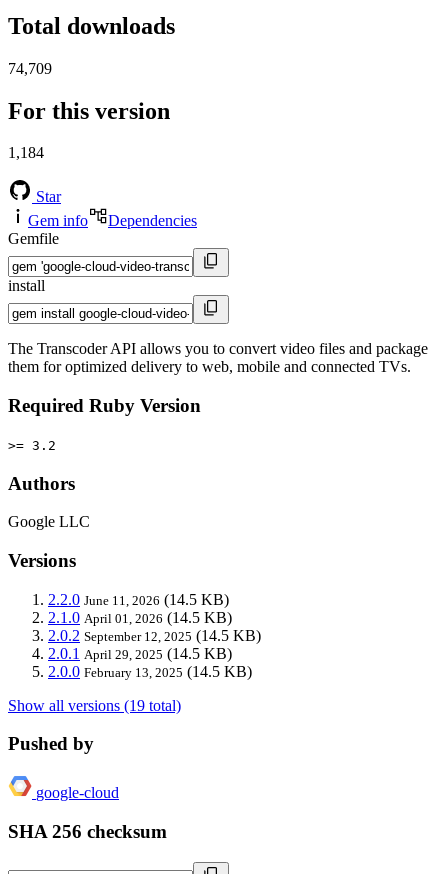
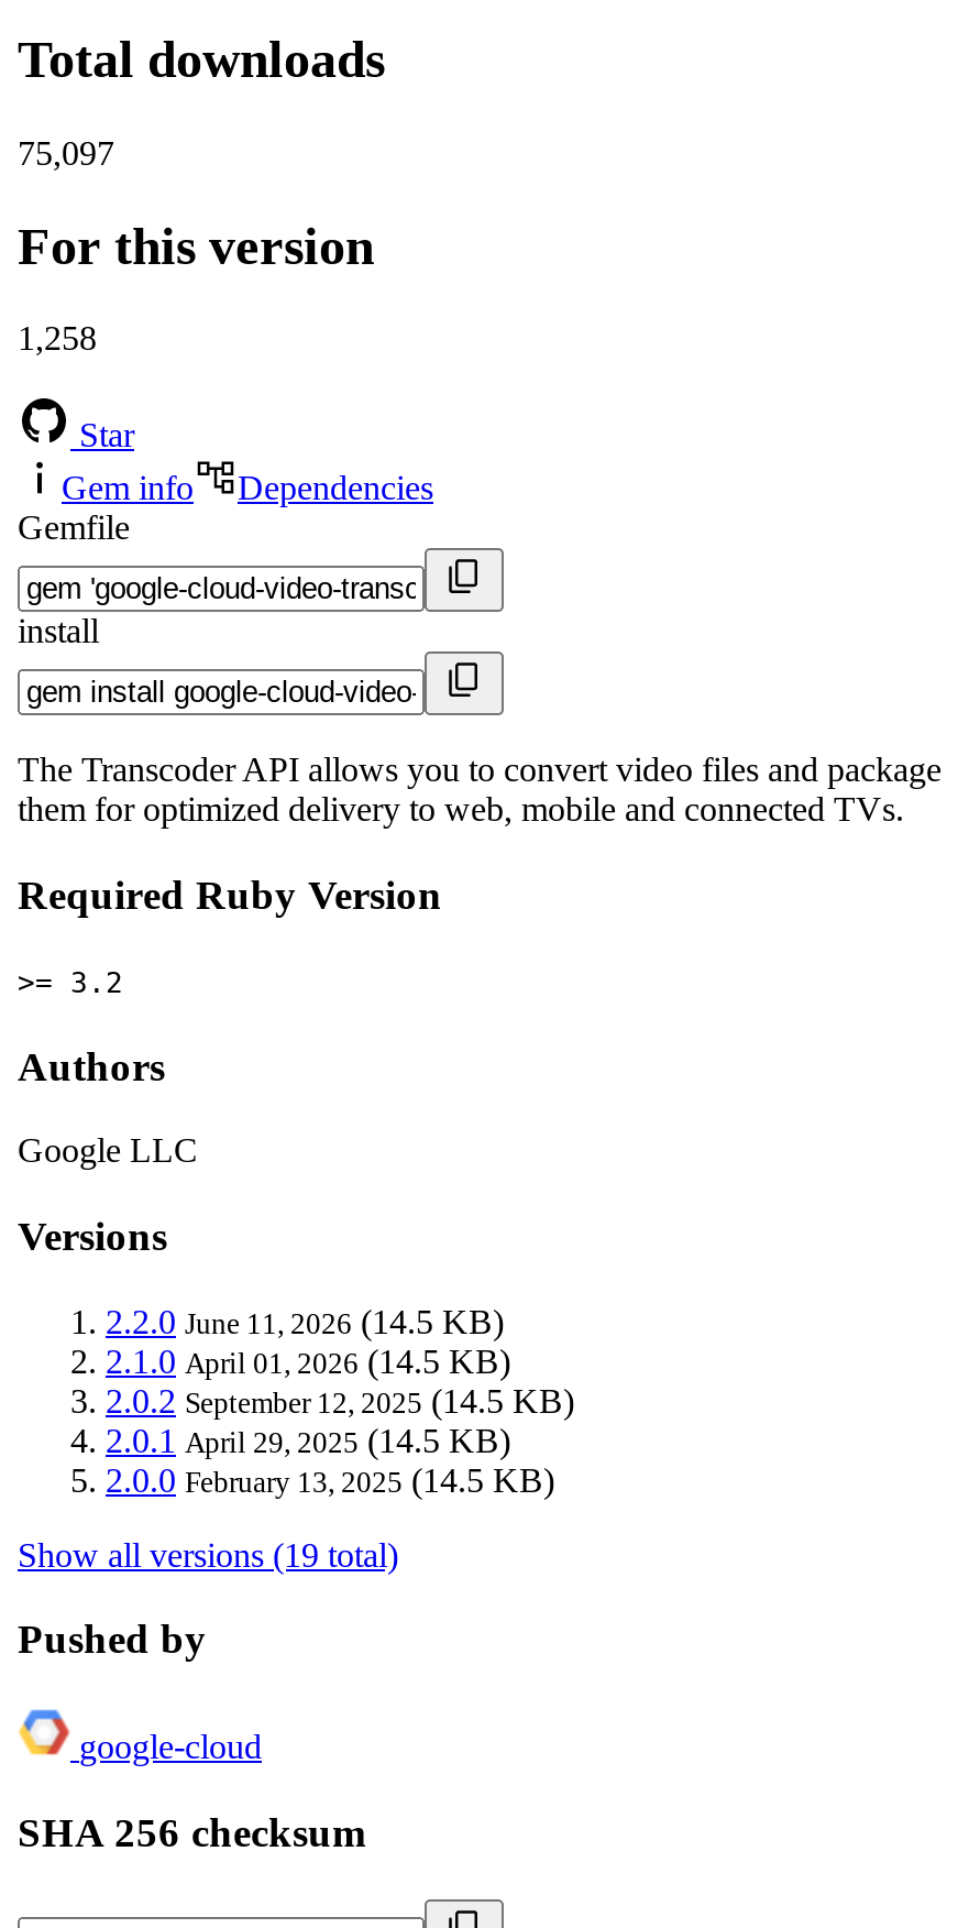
- 74,709
+ 75,097

- 1,184
+ 1,258
